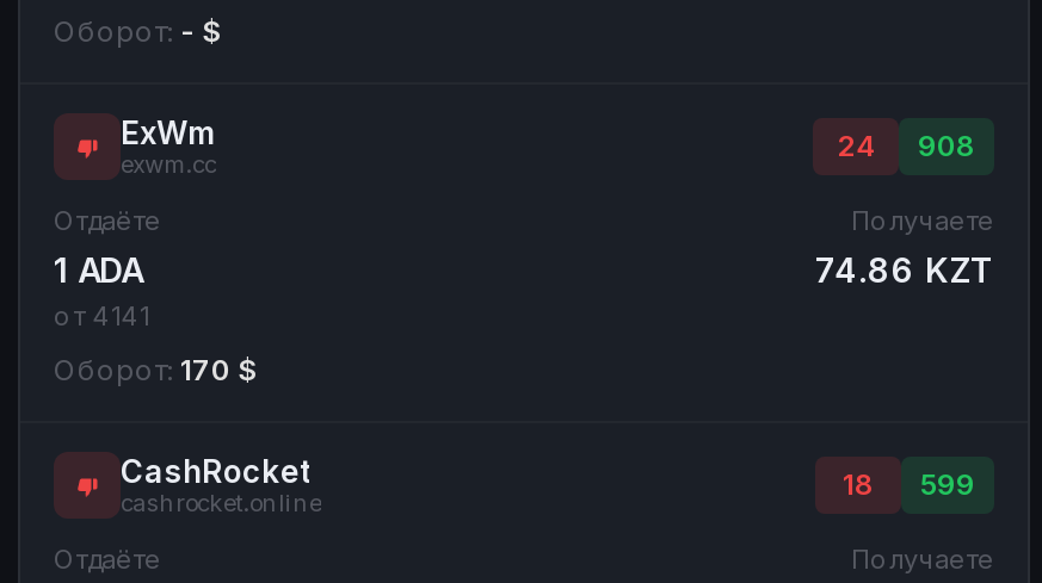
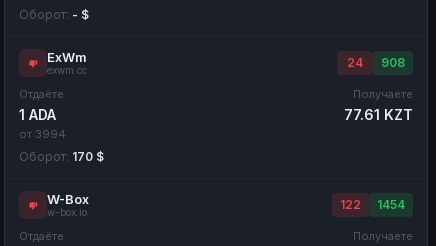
- 74.86 KZT
+ 77.61 KZT

- от 4141
+ от 3994

- CashRocket
- cashrocket.online
+ W-Box
+ w-box.io

- 18
- 599
+ 122
+ 1454
